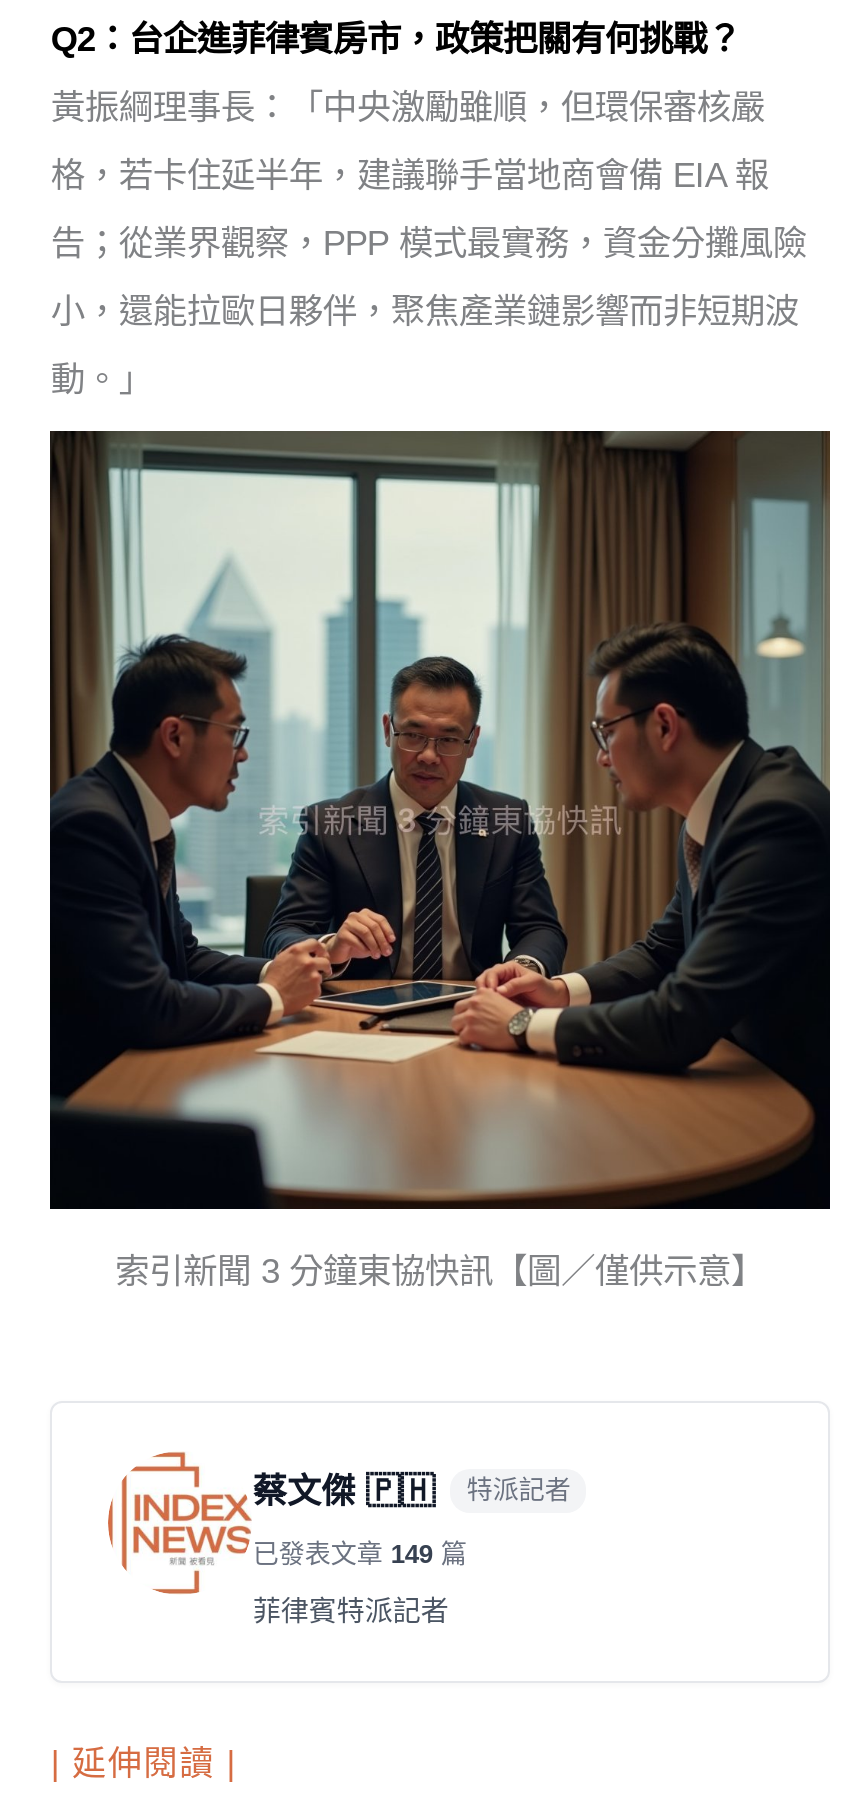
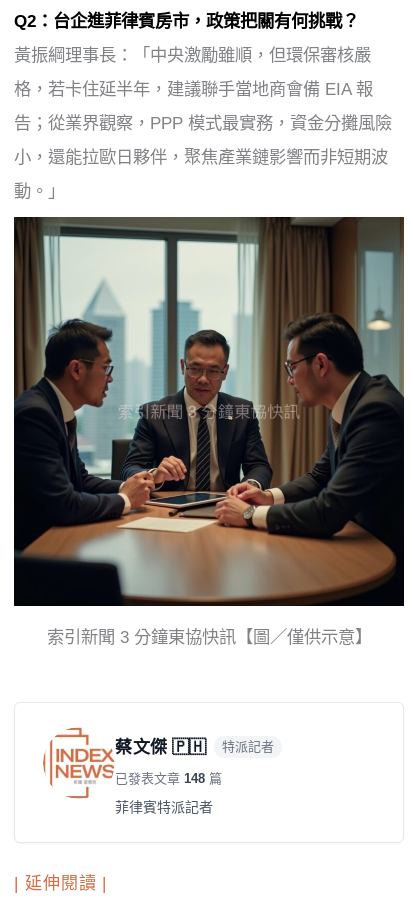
- 已發表文章149篇
+ 已發表文章148篇
